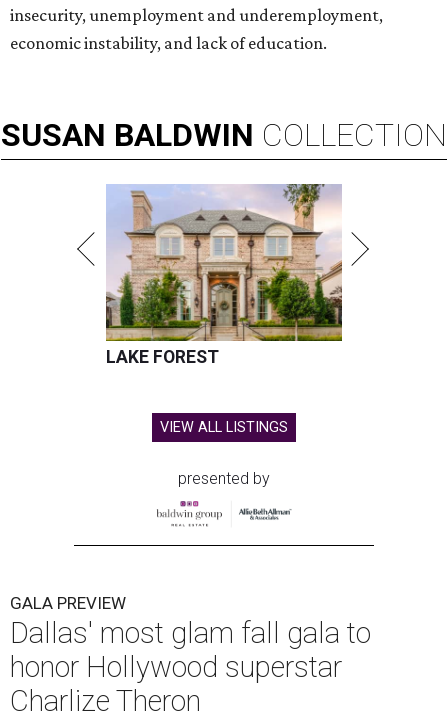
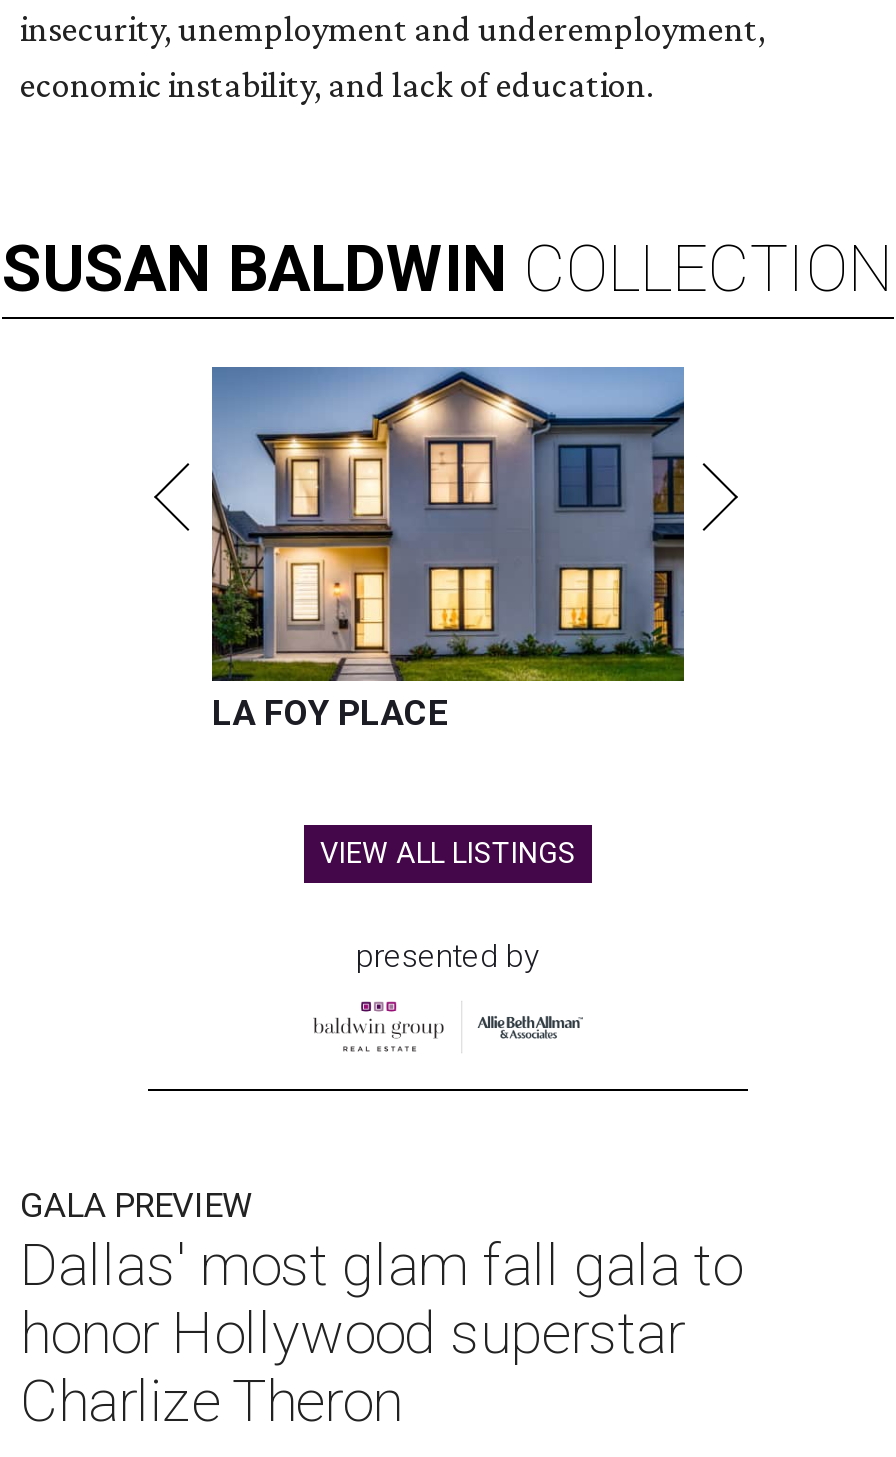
- [image]
- LAKE FOREST
+ [image]
+ LA FOY PLACE
